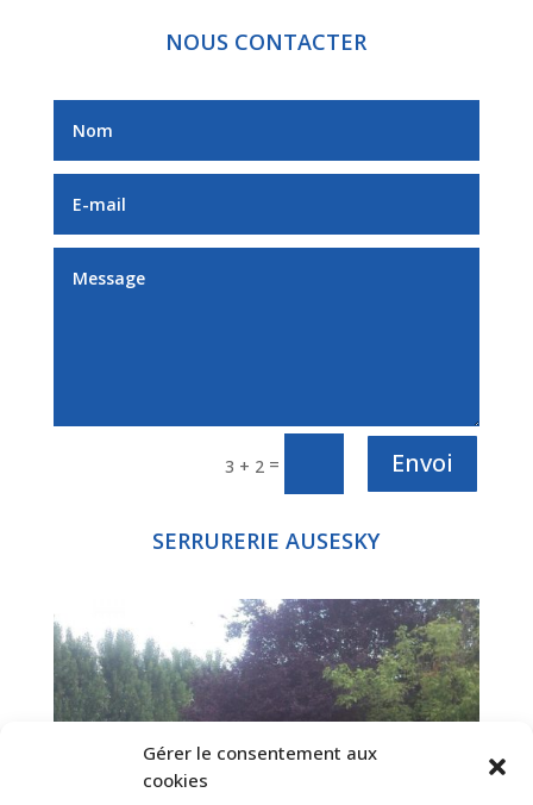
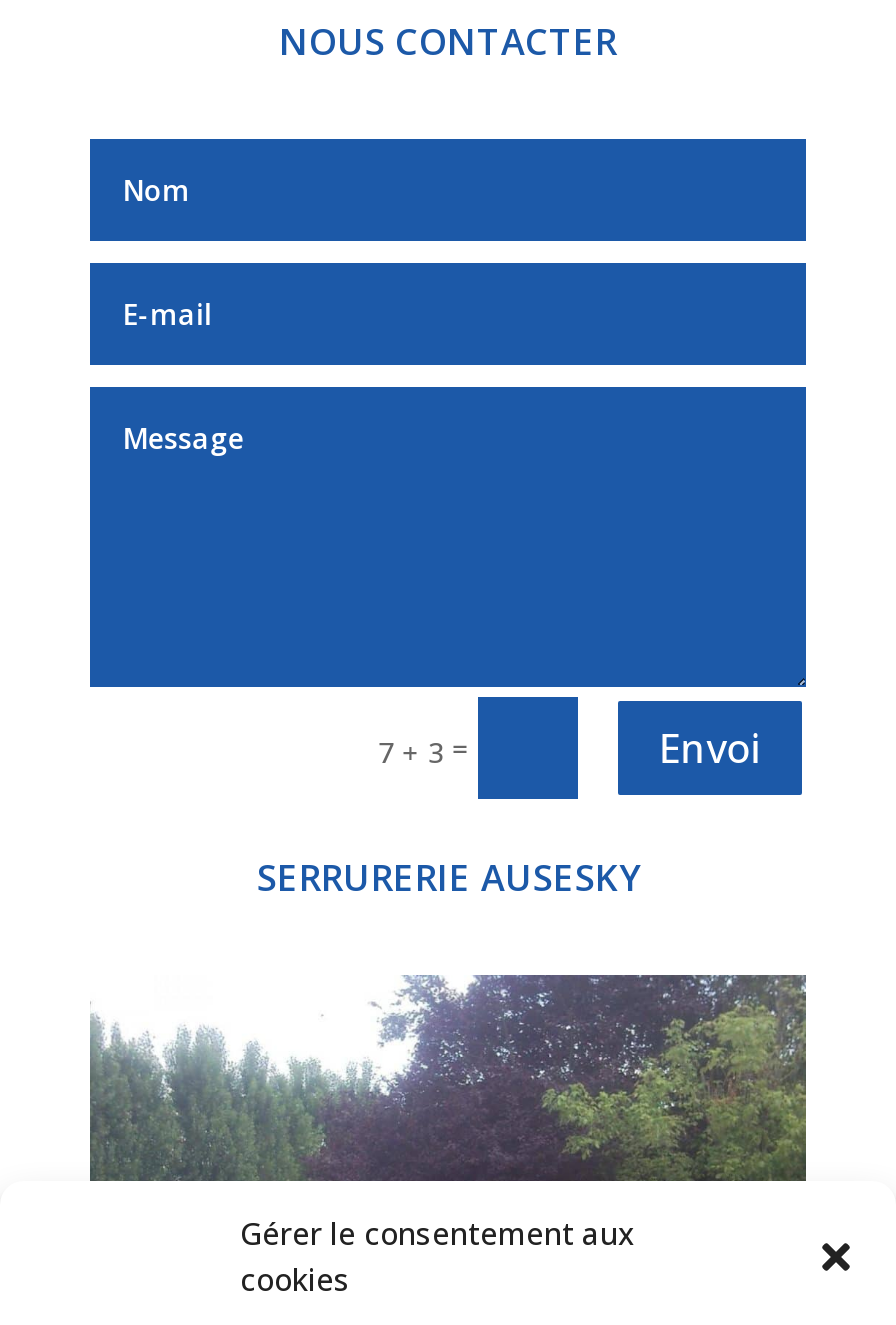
- 3 + 2 =
+ 7 + 3 =
